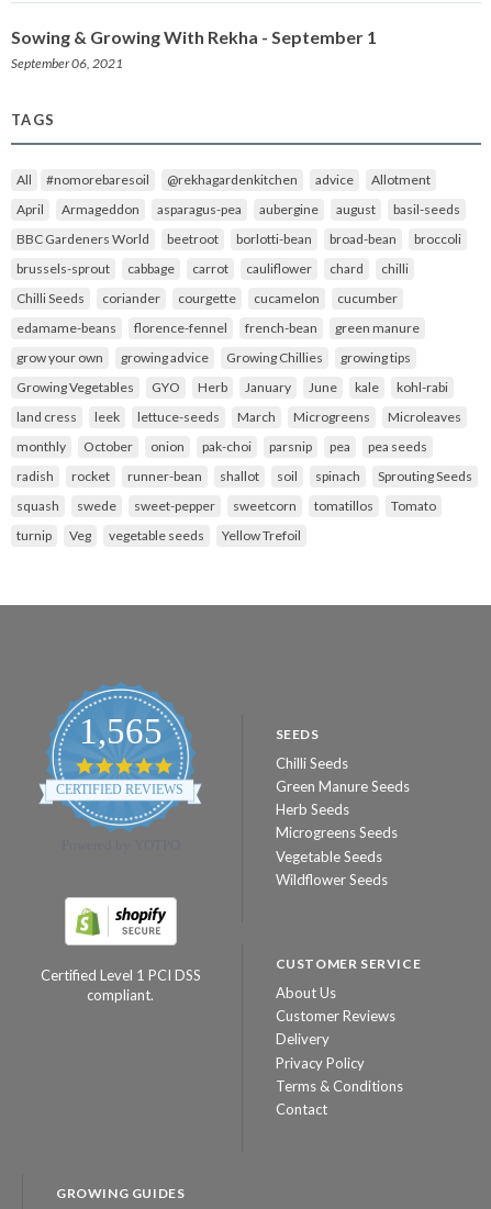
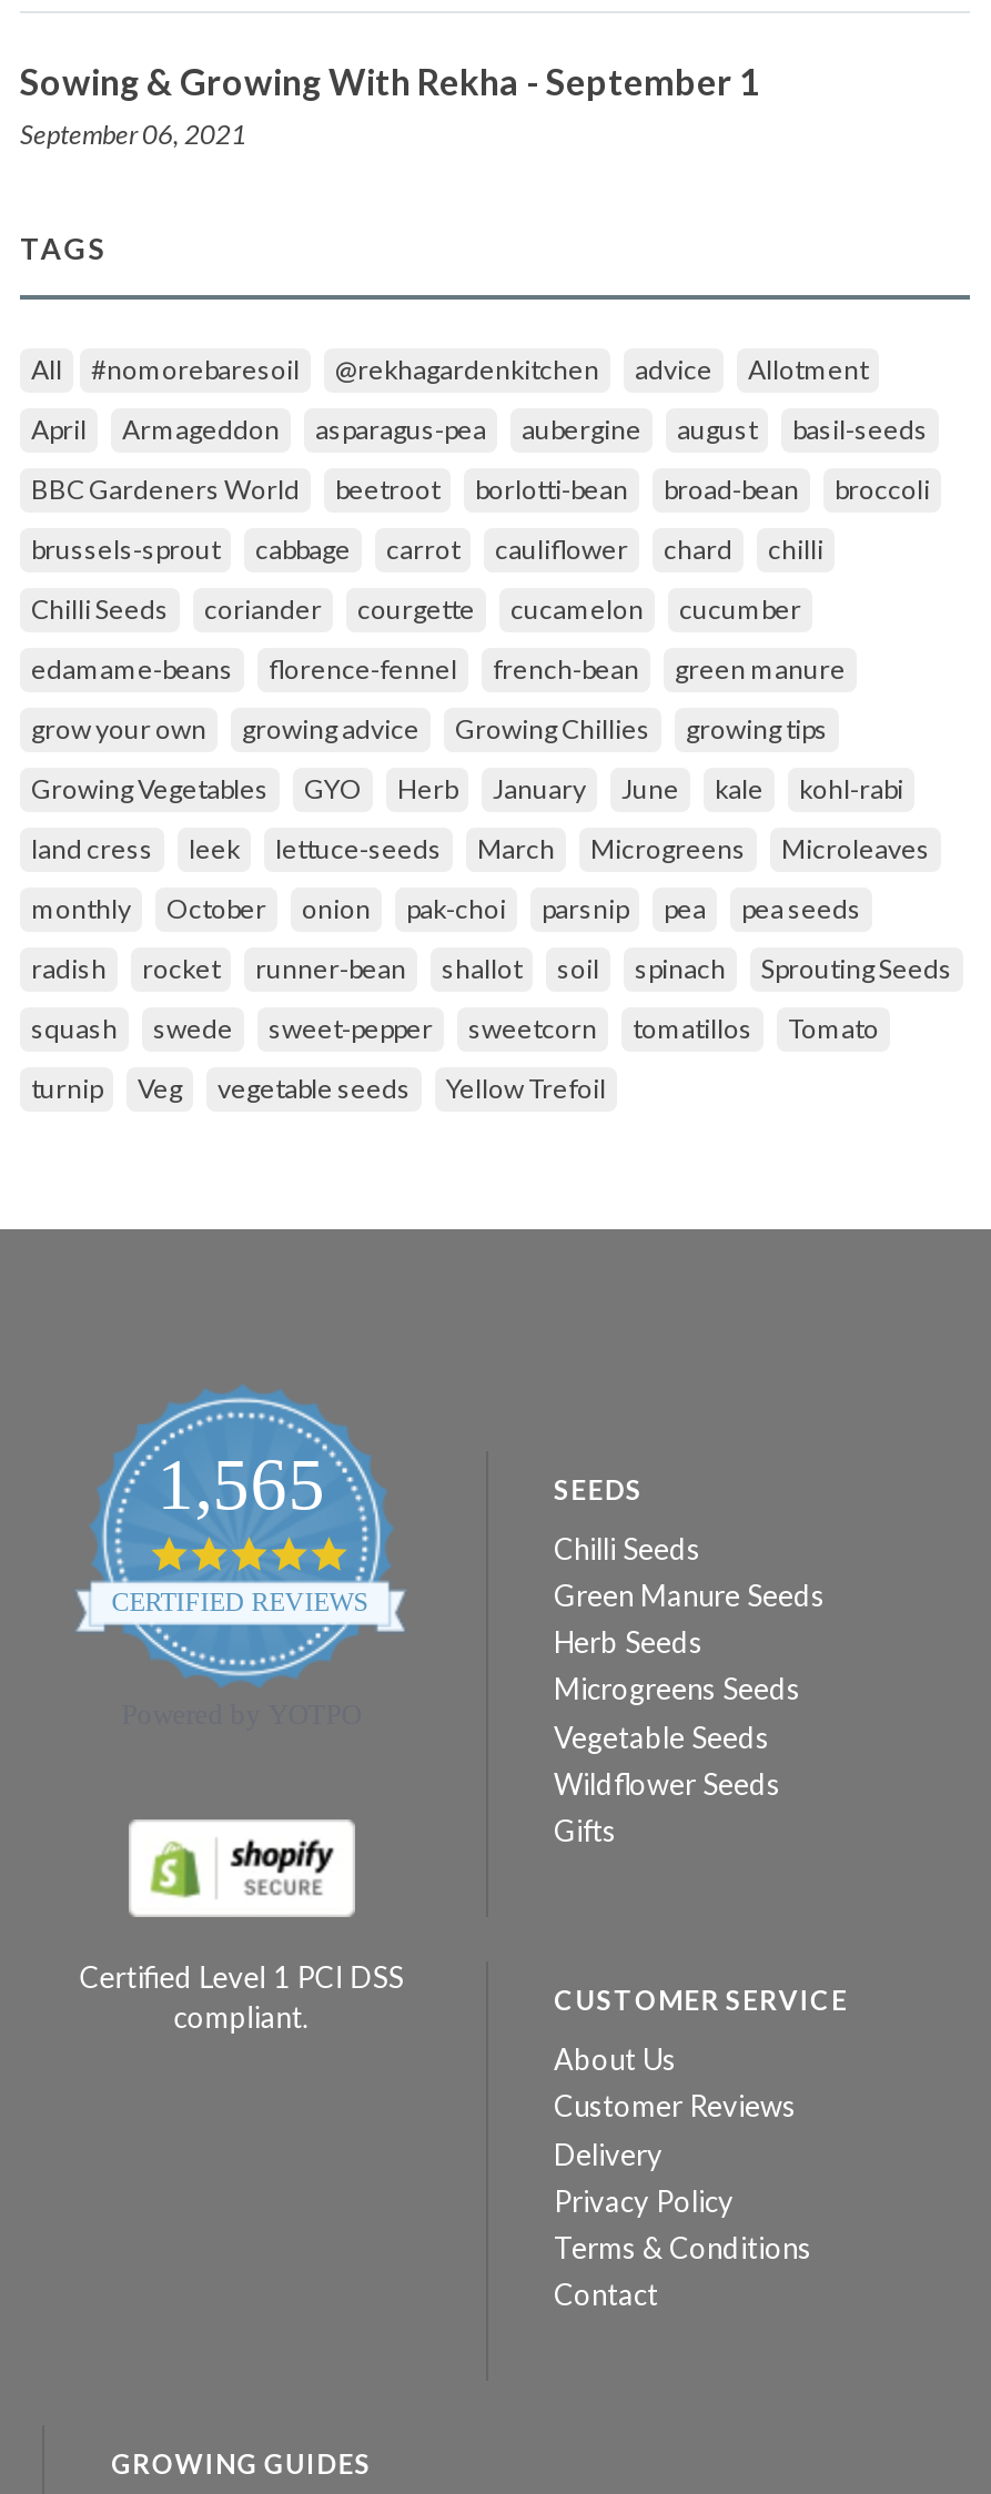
+ Gifts
